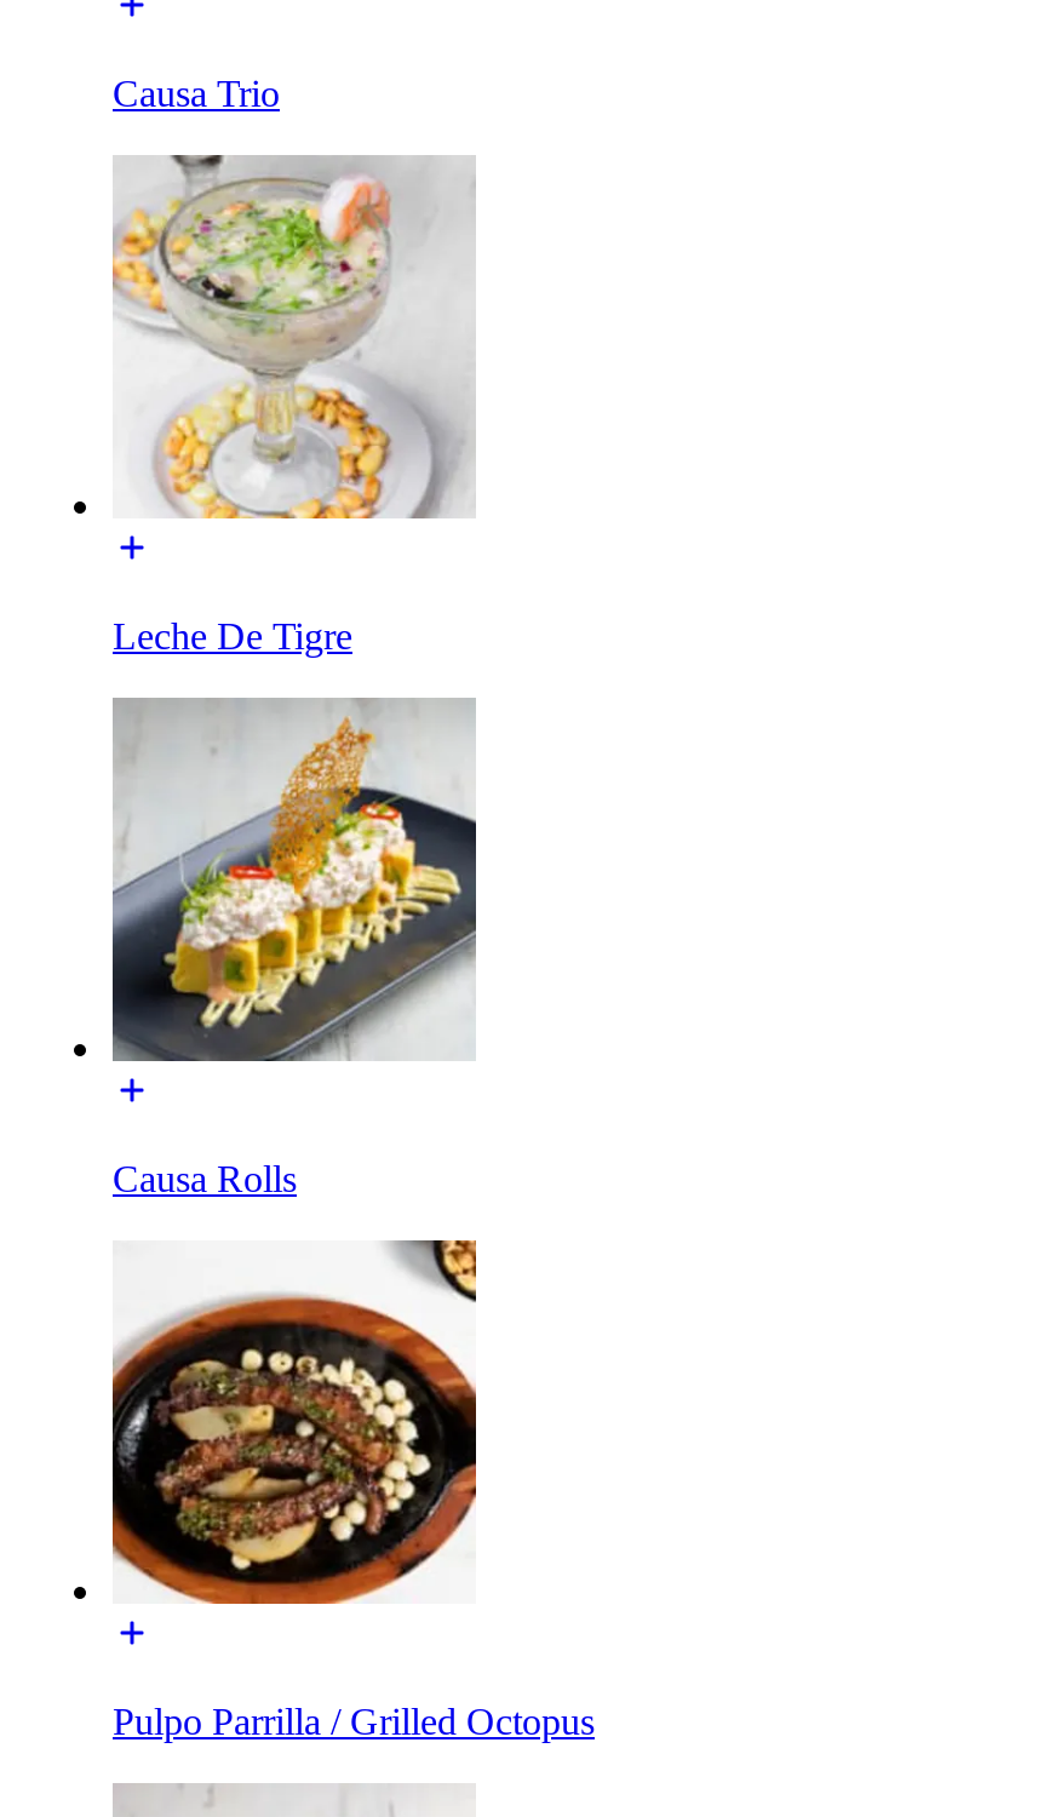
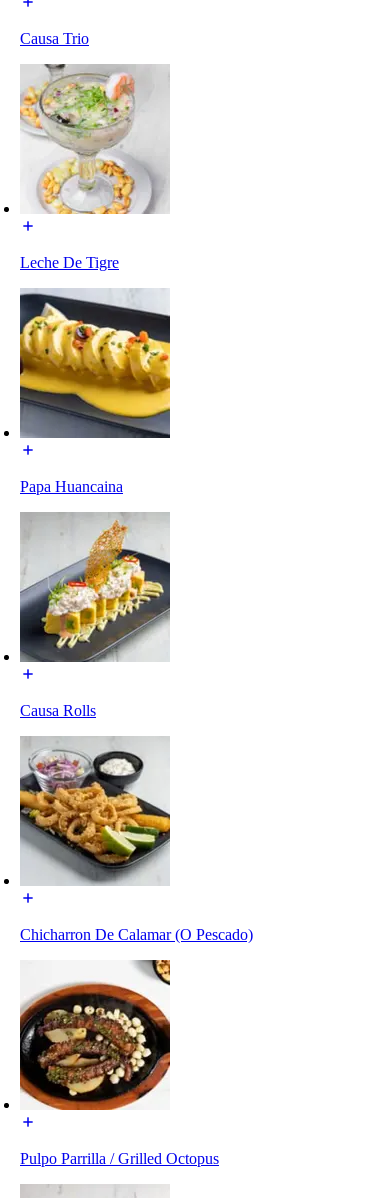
+ [image]
+ Papa Huancaina

+ Chicharron De Calamar (O Pescado)

+ [image]
